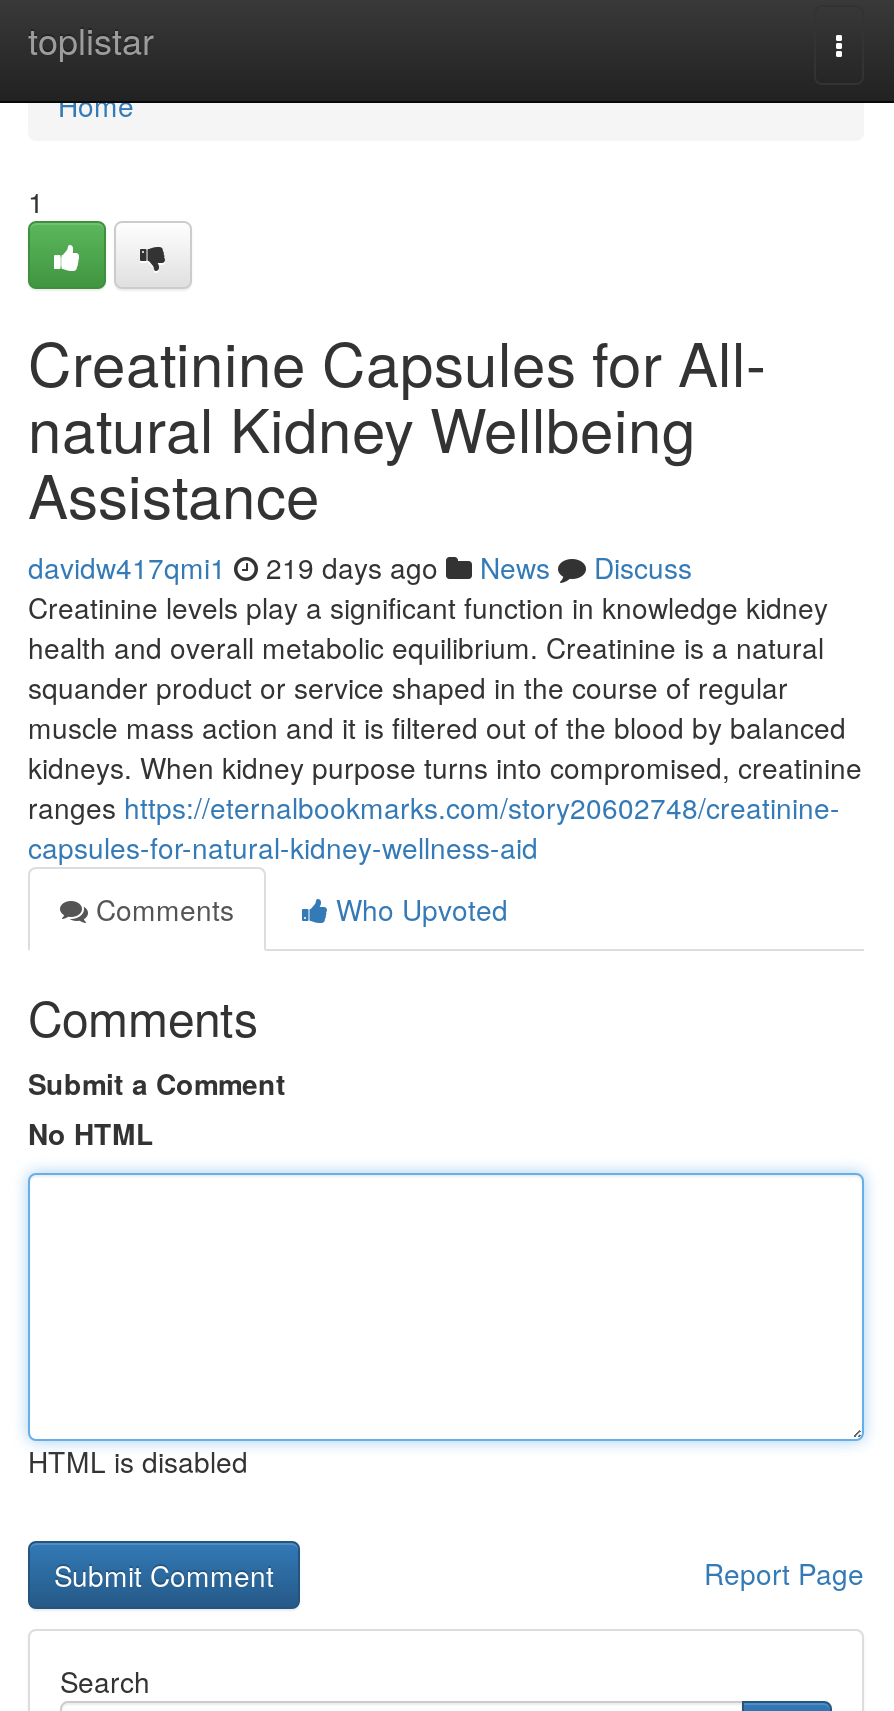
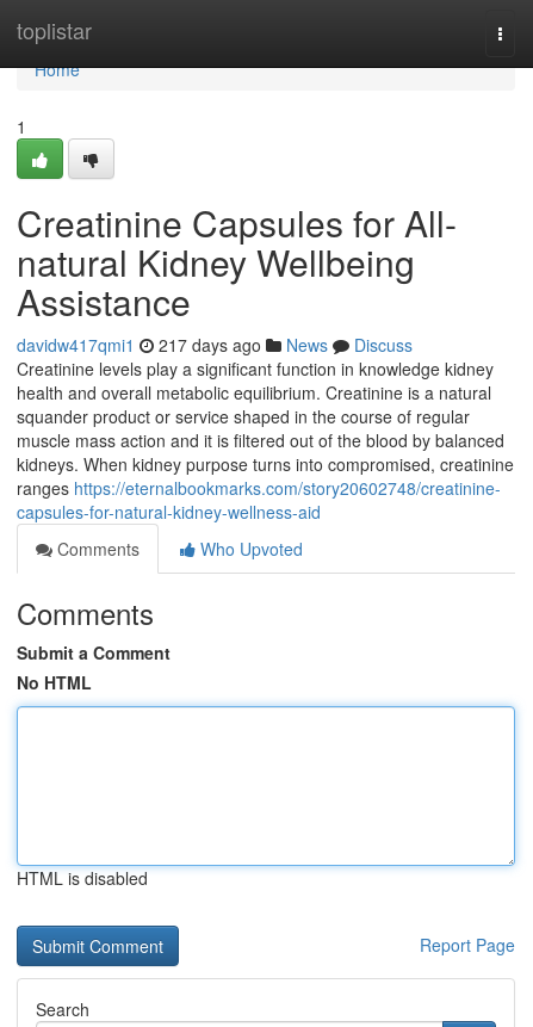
- davidw417qmi1 219 days ago News Discuss
+ davidw417qmi1 217 days ago News Discuss
